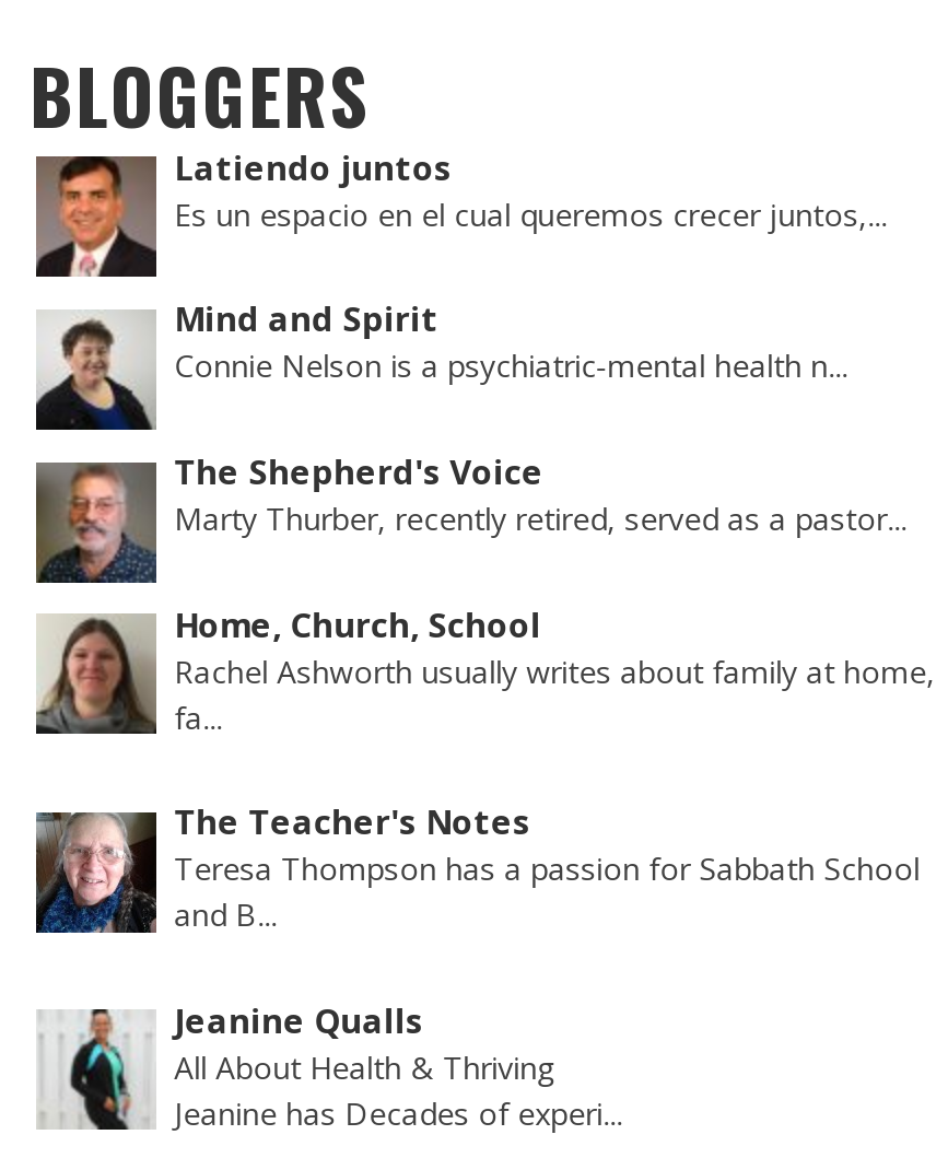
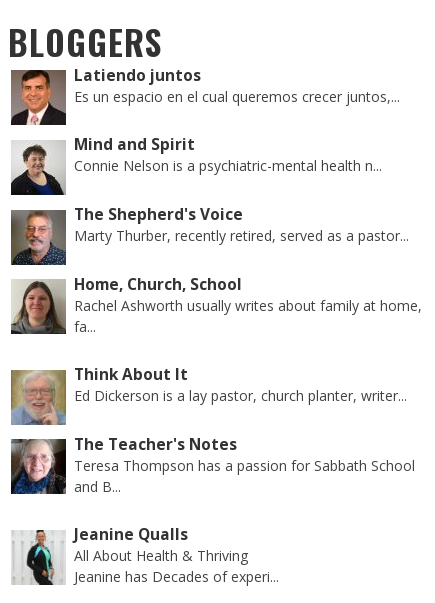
+ [image]
+ Think About It
+ Ed Dickerson is a lay pastor, church planter, writer...
